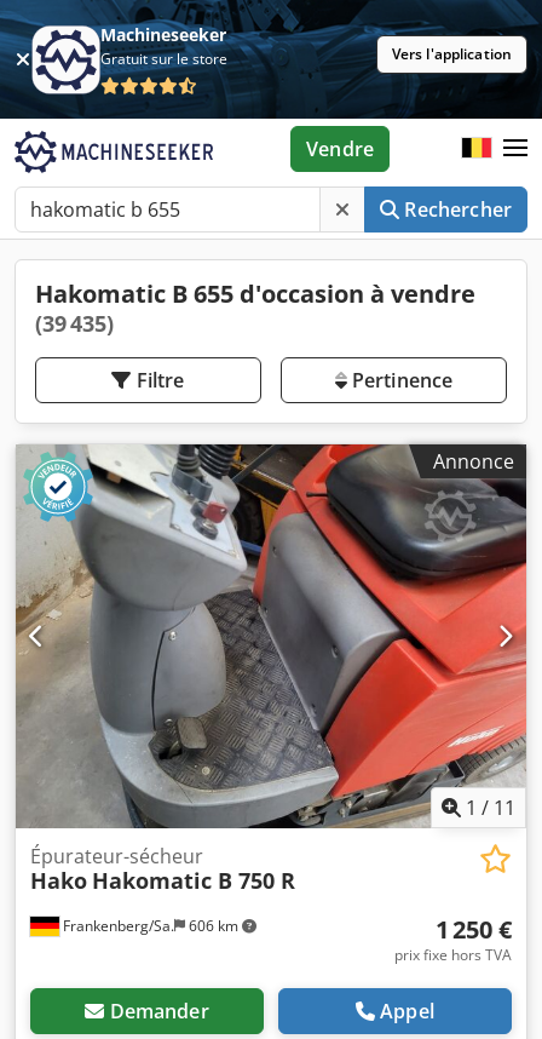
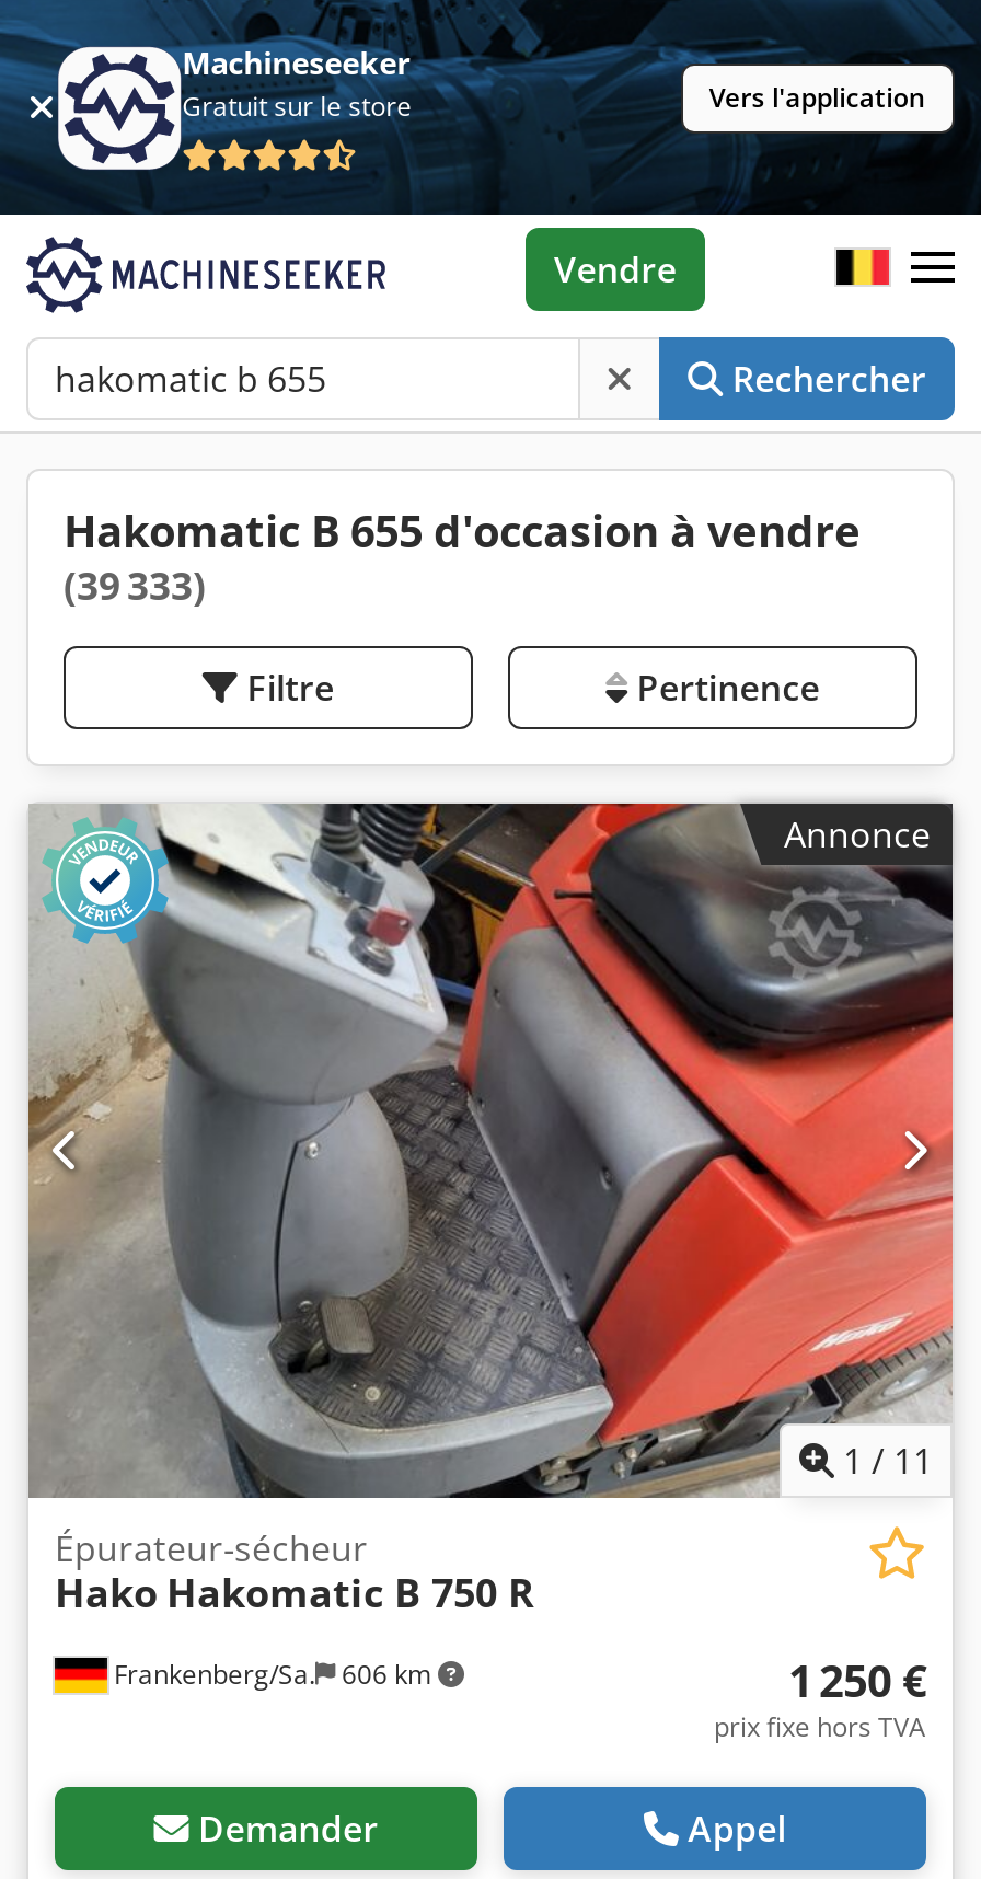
- (39 435)
+ (39 333)
